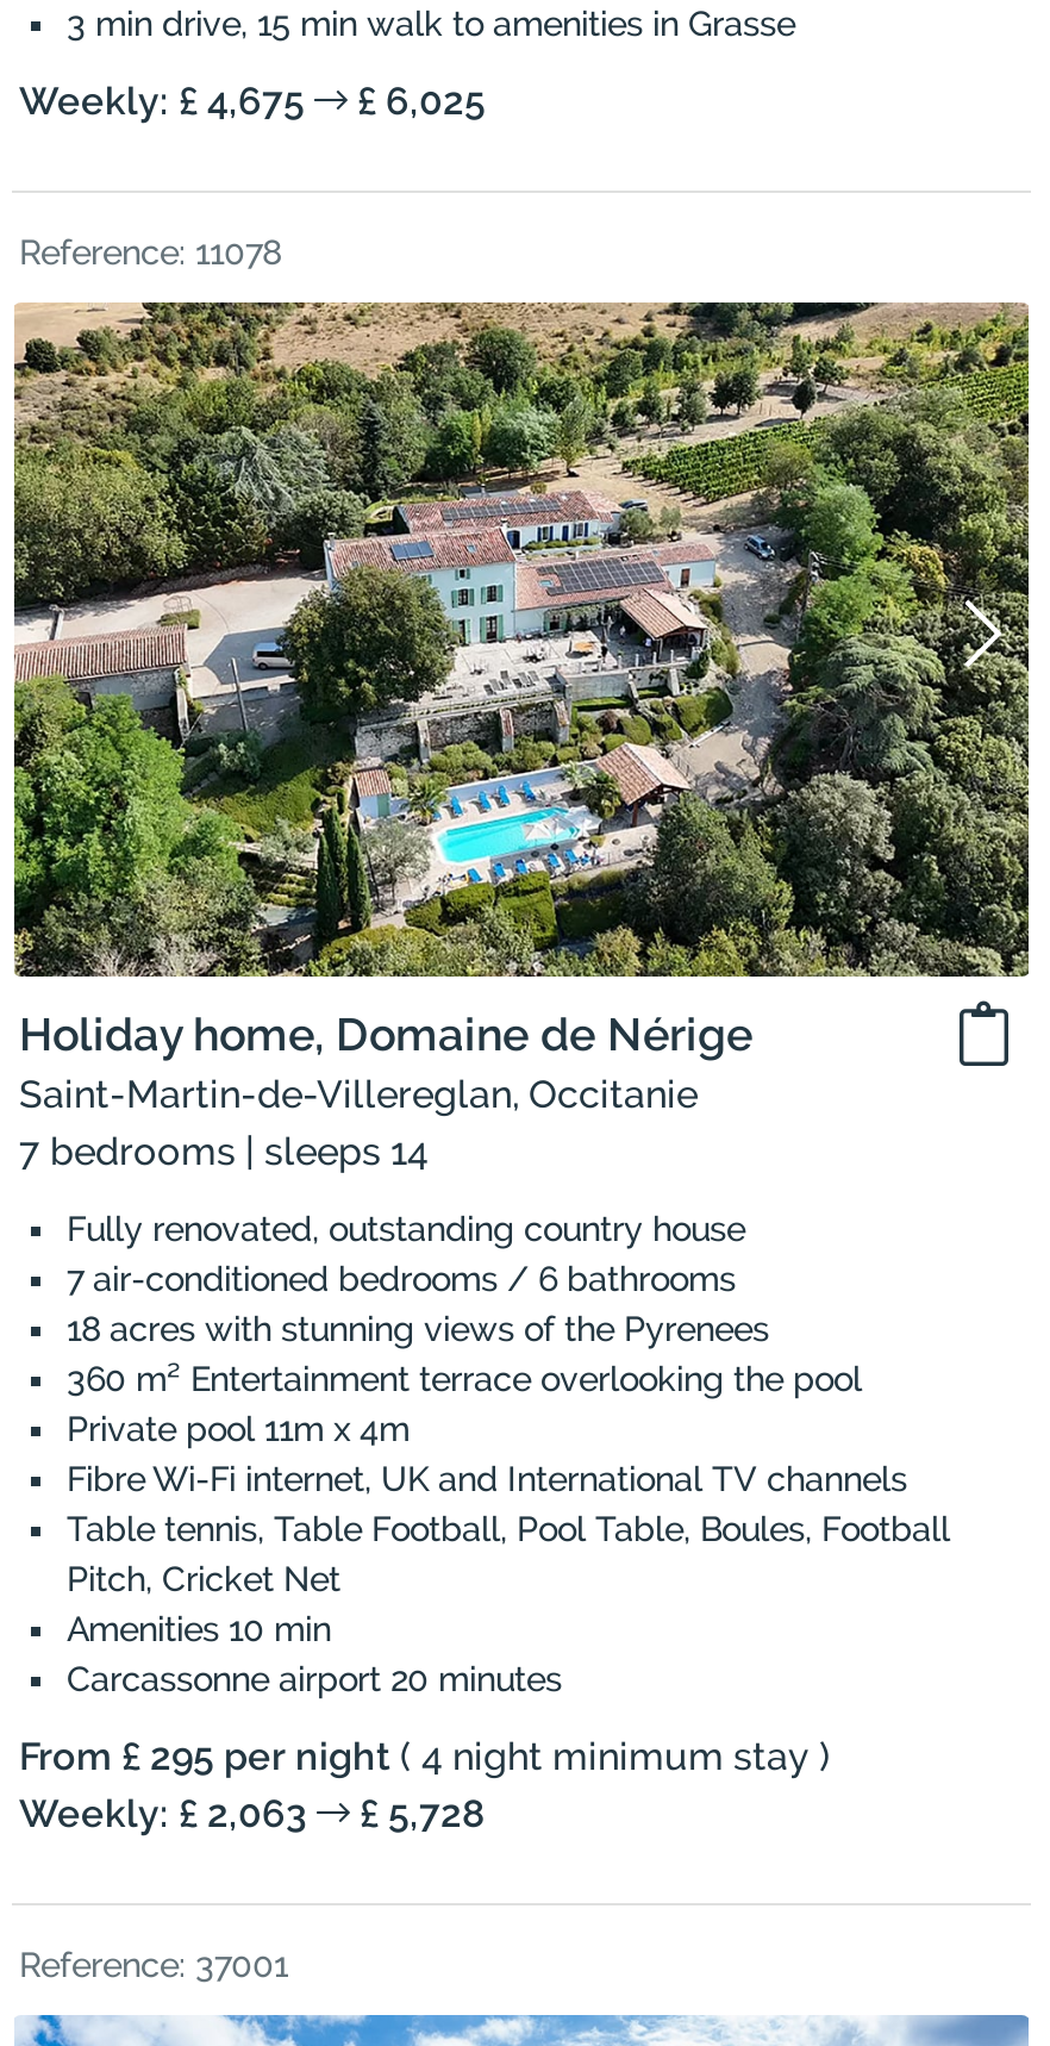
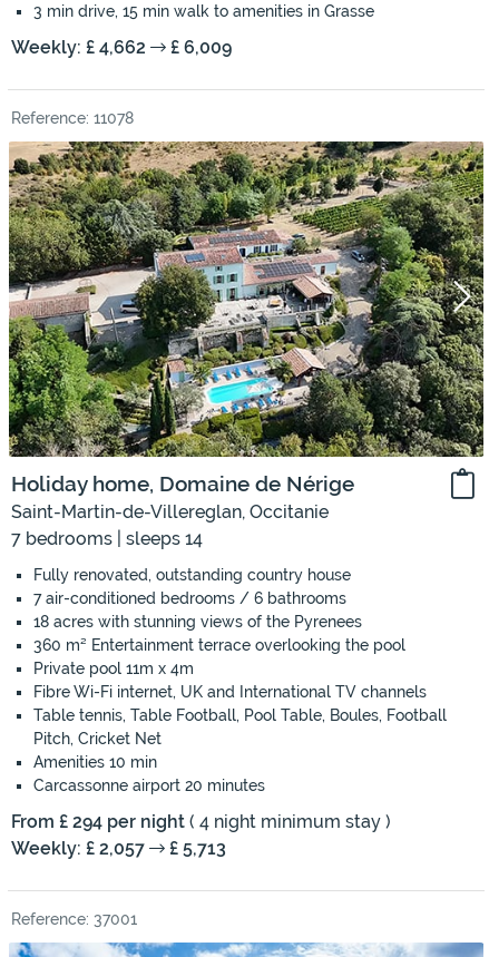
- Weekly: £ 4,675
+ Weekly: £ 4,662

- £ 6,025
+ £ 6,009

- From £ 295 per night ( 4 night minimum stay )
+ From £ 294 per night ( 4 night minimum stay )

- Weekly: £ 2,063
+ Weekly: £ 2,057

- £ 5,728
+ £ 5,713
